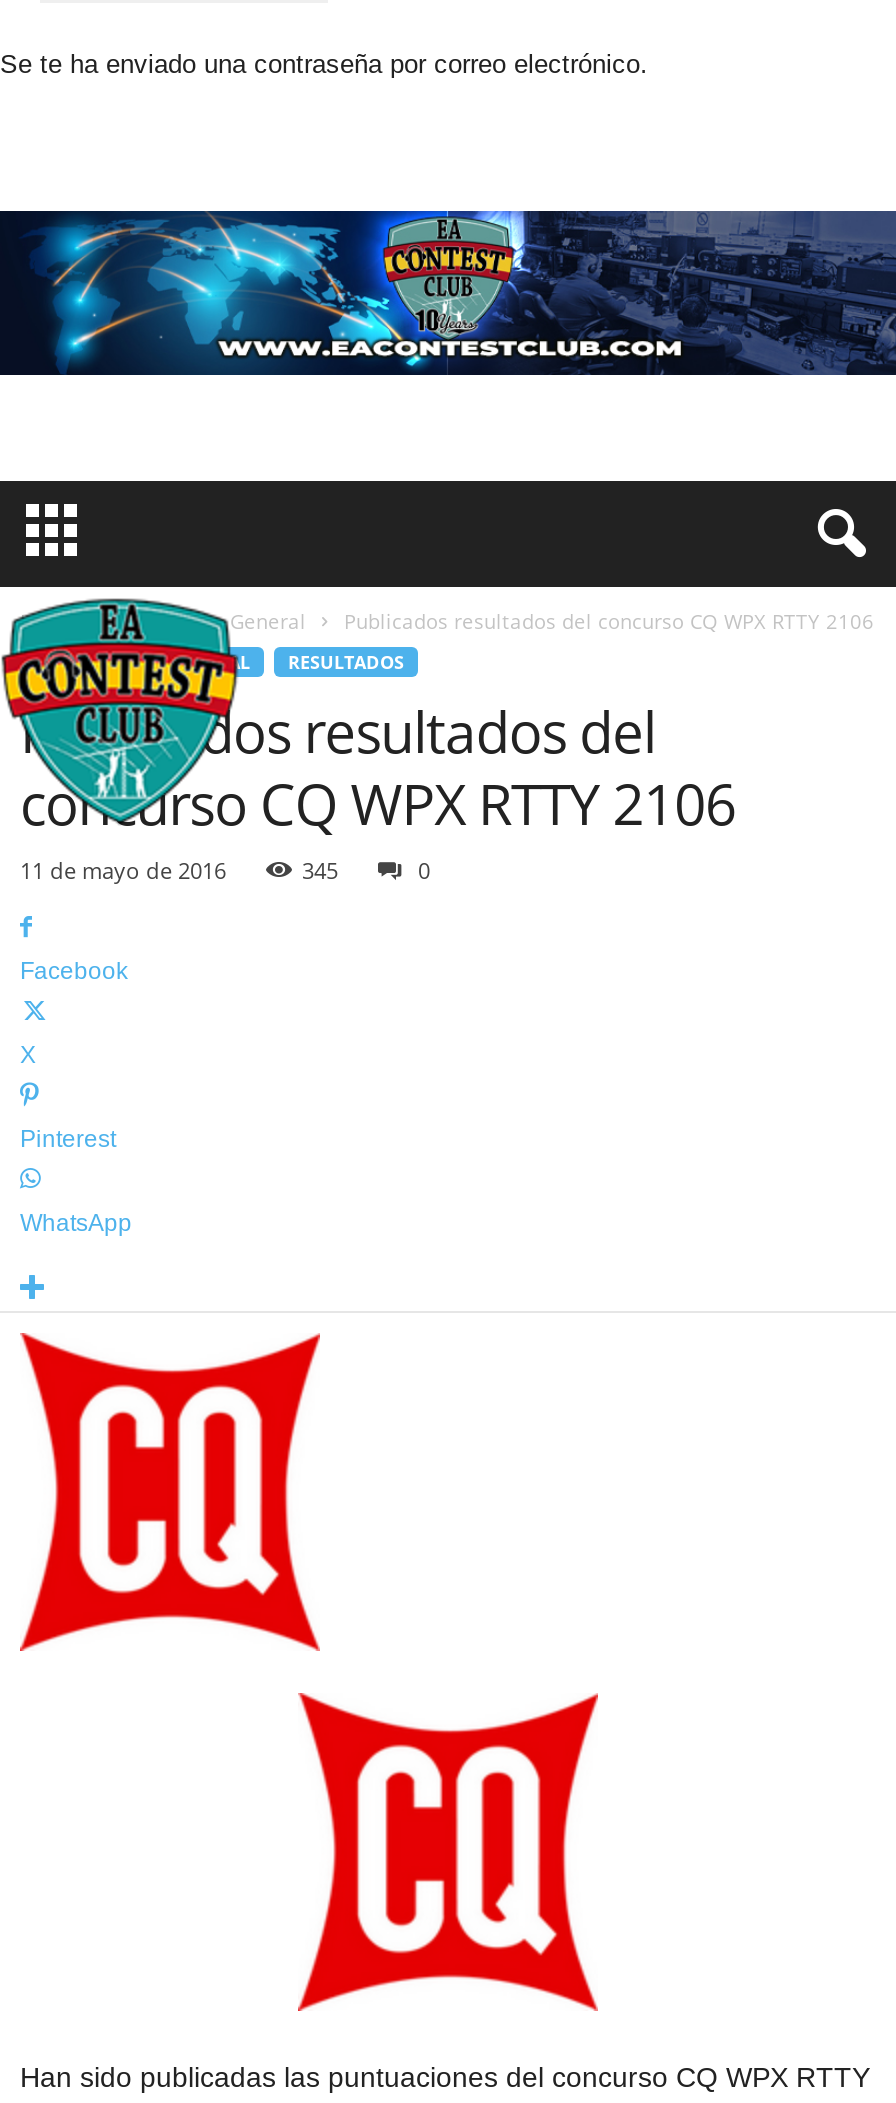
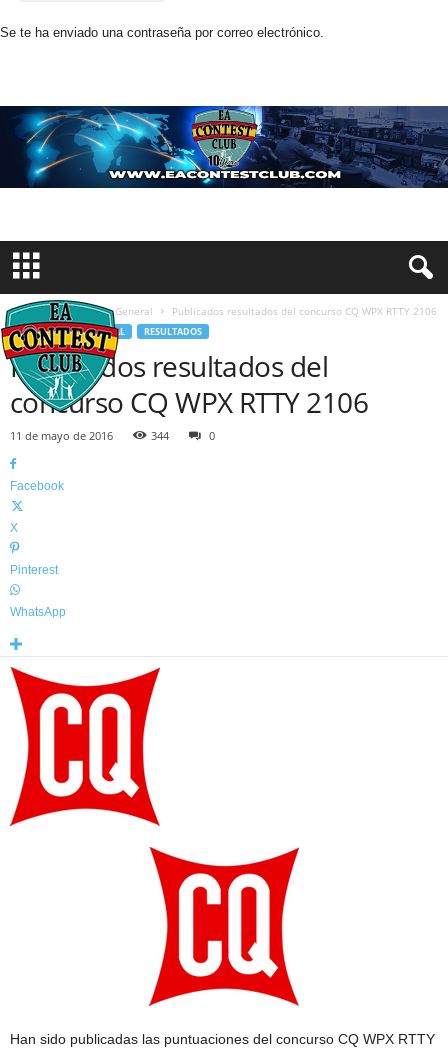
- 345
+ 344
